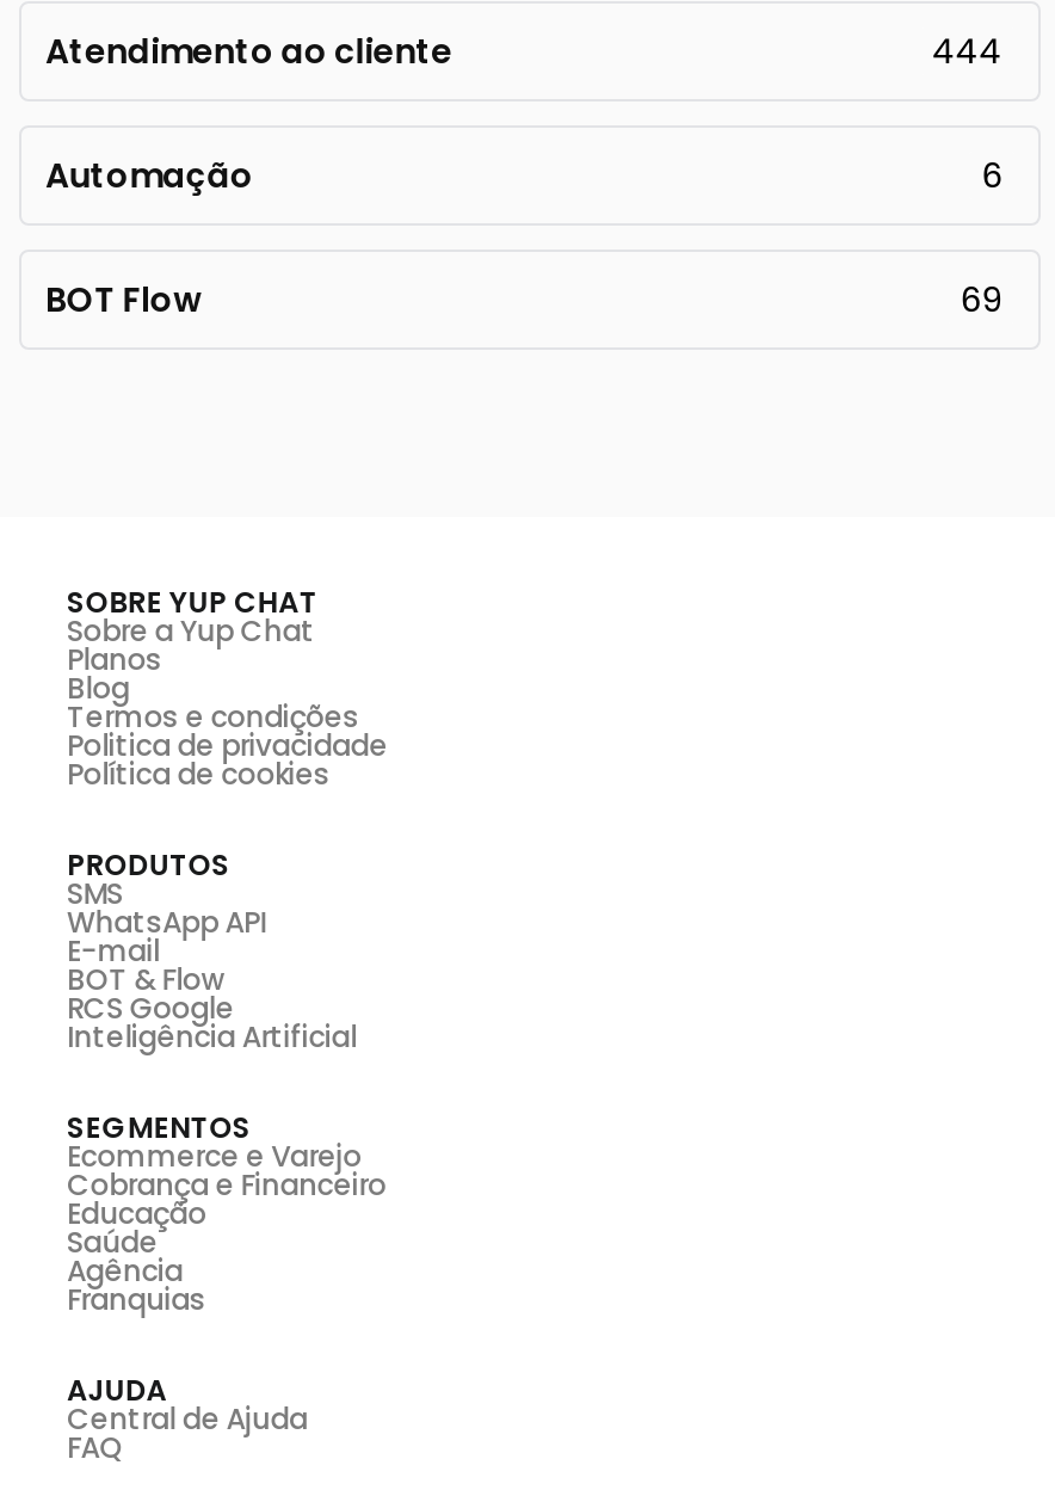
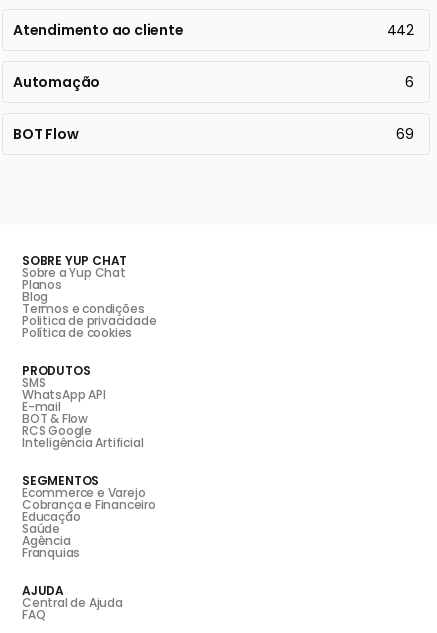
- 444
+ 442
